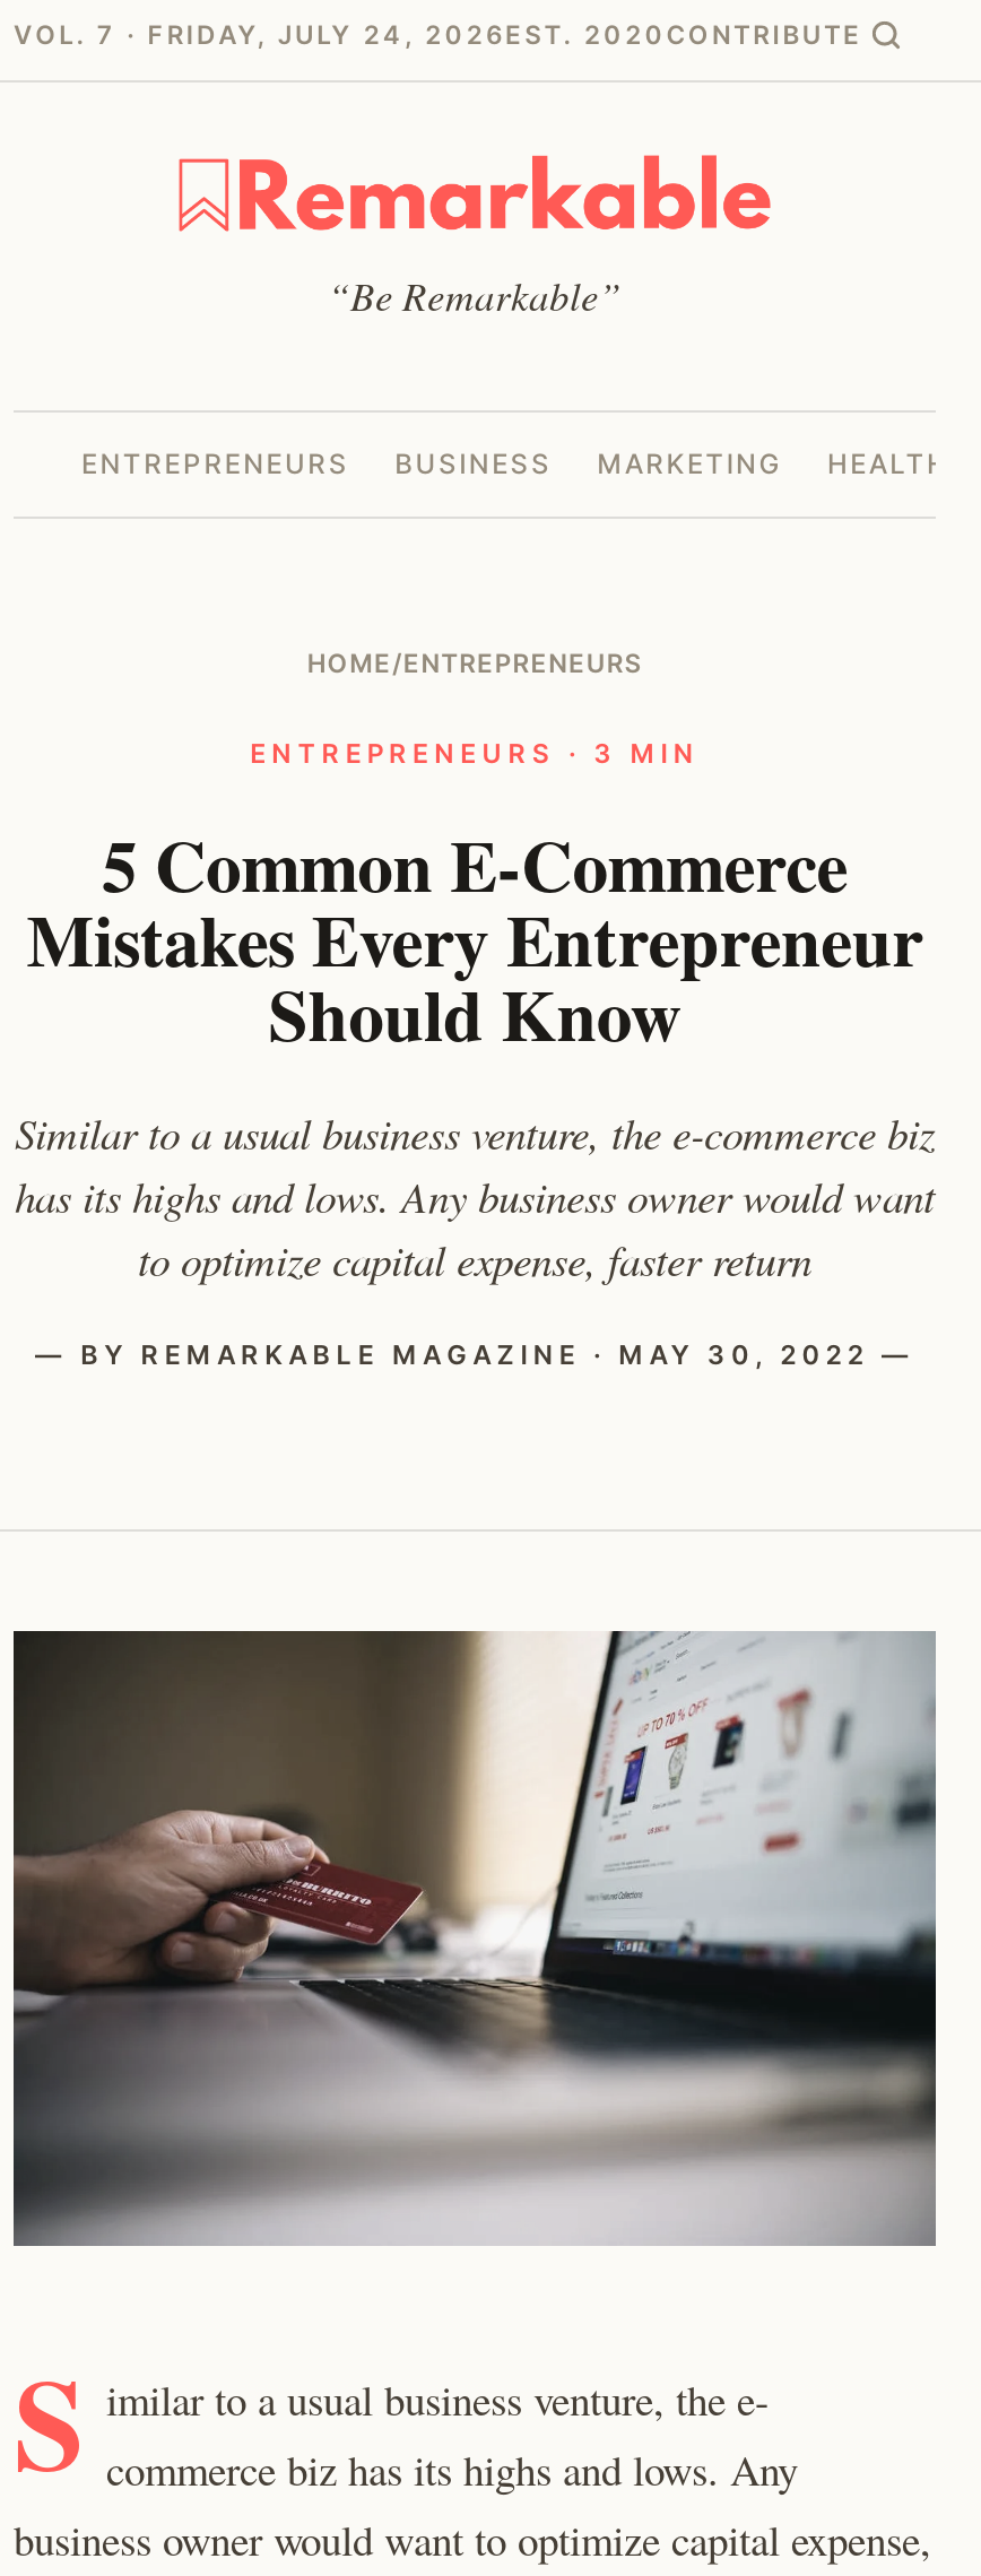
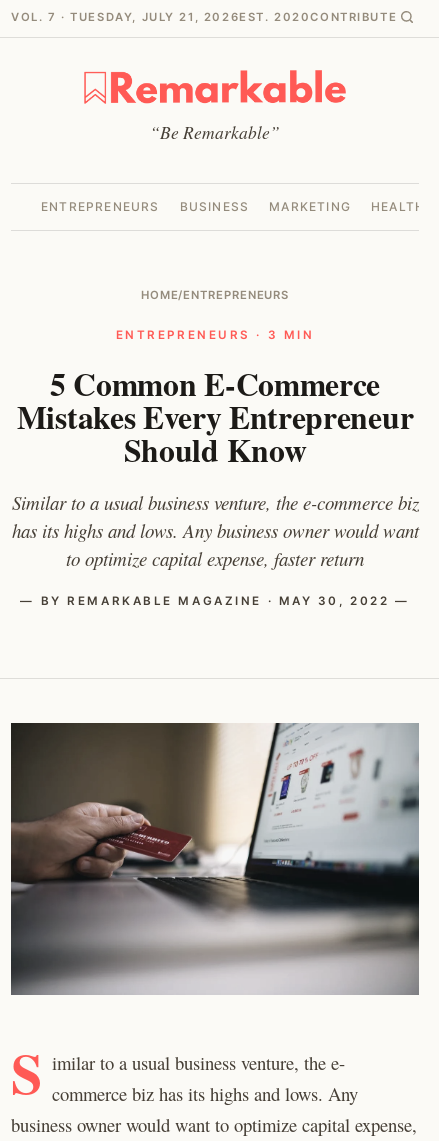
- VOL. 7 · FRIDAY, JULY 24, 2026 EST. 2020 CONTRIBUTE
+ VOL. 7 · TUESDAY, JULY 21, 2026 EST. 2020 CONTRIBUTE
